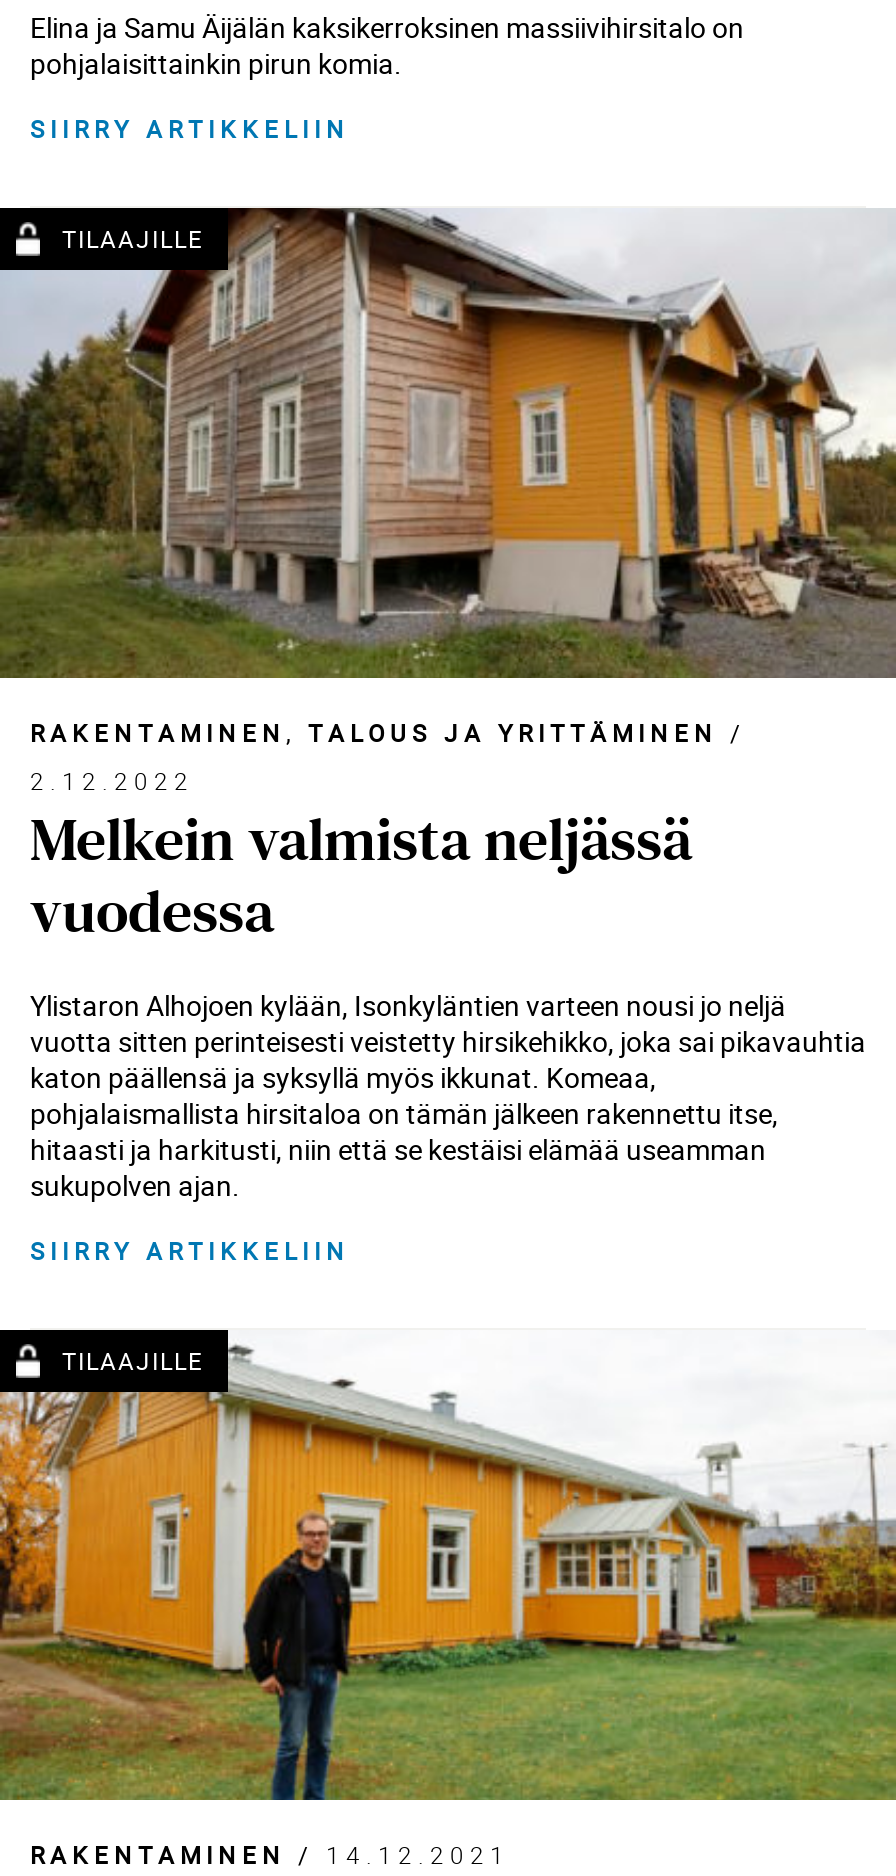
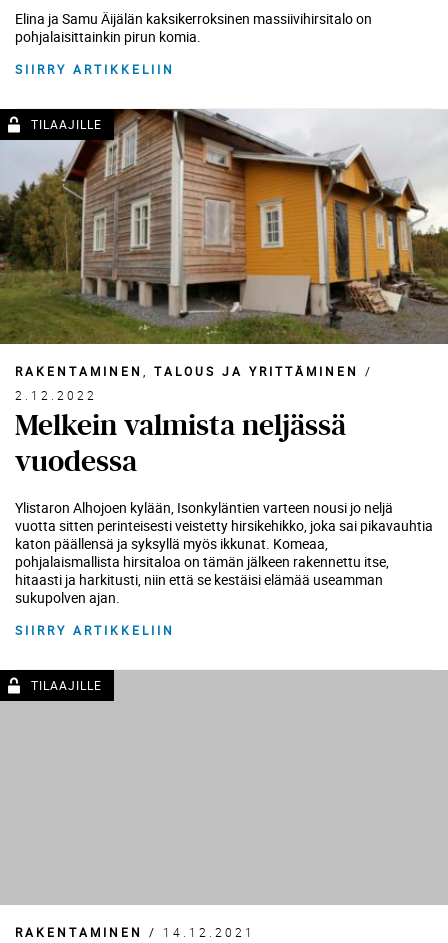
- [image]
